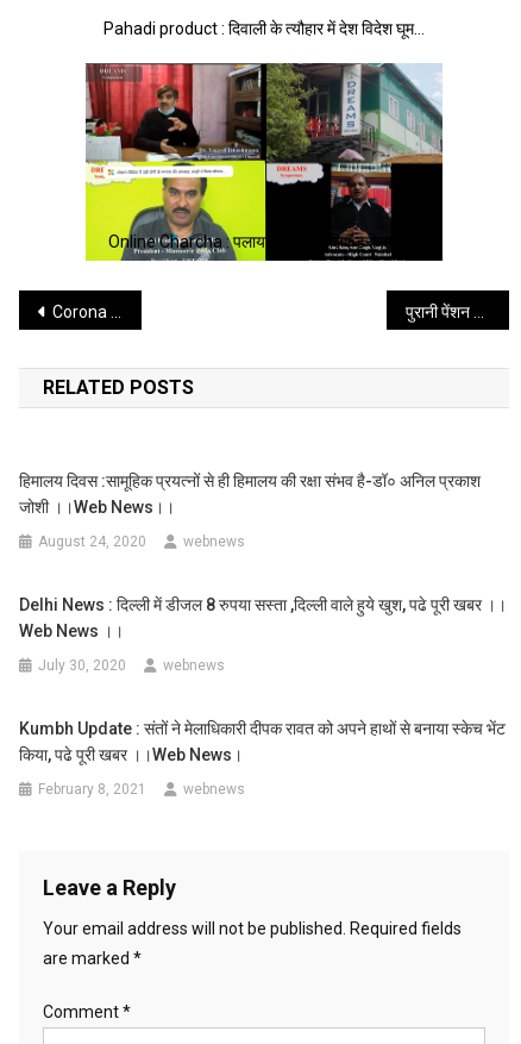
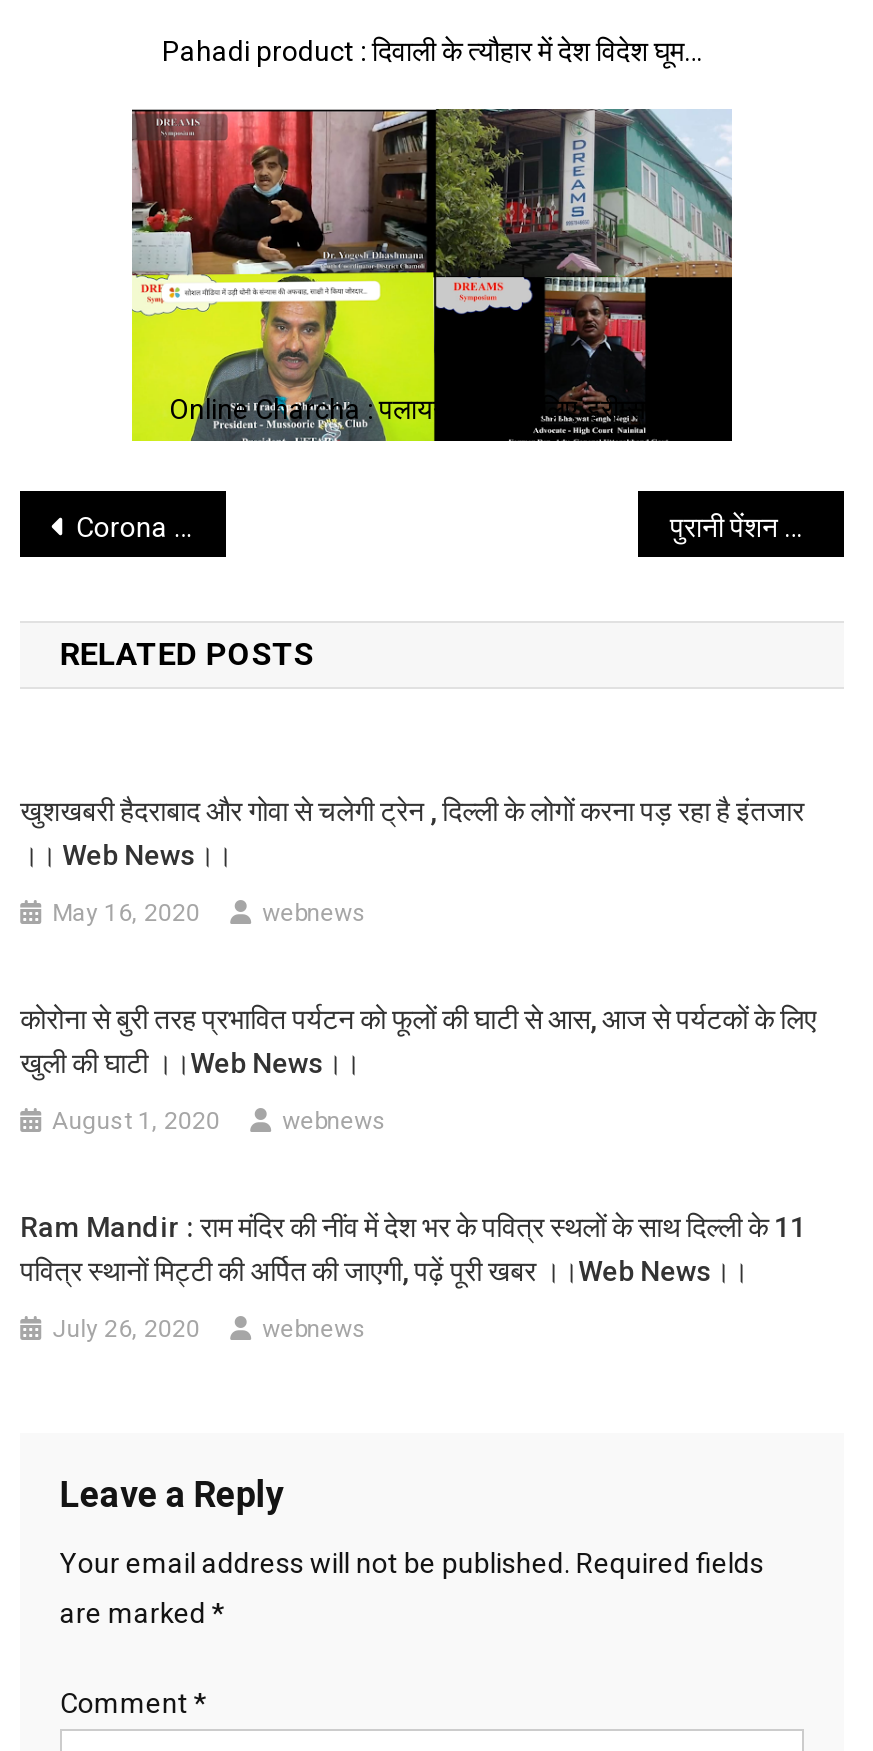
- हिमालय दिवस :सामूहिक प्रयत्नों से ही हिमालय की रक्षा संभव है-डॉ० अनिल प्रकाश
- जोशी ।।web News।।
+ खुशखबरी हैदराबाद और गोवा से चलेगी ट्रेन , दिल्ली के लोगों करना पड़ रहा है इंतजार
+ ।। Web News।।

- August 24, 2020
+ May 16, 2020

- Delhi News : दिल्ली में डीजल 8 रुपया सस्ता ,दिल्ली वाले हुये खुश, पढे पूरी खबर ।।
- Web News ।।
+ कोरोना से बुरी तरह प्रभावित पर्यटन को फूलों की घाटी से आस, आज से पर्यटकों के लिए
+ खुली की घाटी ।।web News।।

- July 30, 2020
+ August 1, 2020

- Kumbh Update : संतों ने मेलाधिकारी दीपक रावत को अपने हाथों से बनाया स्केच भेंट
- किया, पढे पूरी खबर ।।web News।
+ Ram Mandir : राम मंदिर की नींव में देश भर के पवित्र स्थलों के साथ दिल्ली के 11
+ पवित्र स्थानों मिट्टी की अर्पित की जाएगी, पढ़ें पूरी खबर ।।web News।।

- February 8, 2021
+ July 26, 2020
